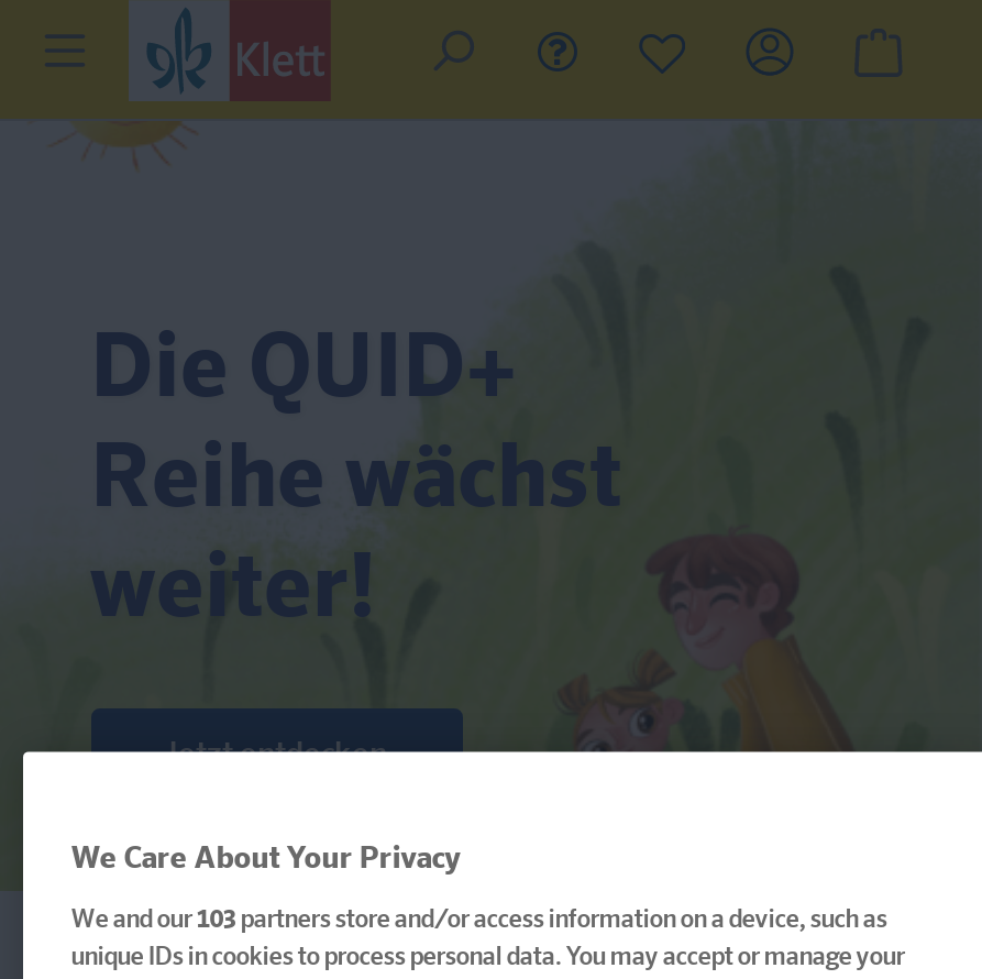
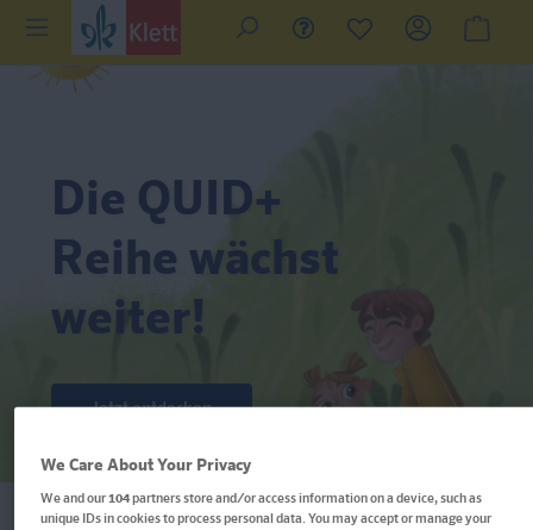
- We and our 103 partners store and/or access information on a device, such as
+ We and our 104 partners store and/or access information on a device, such as
